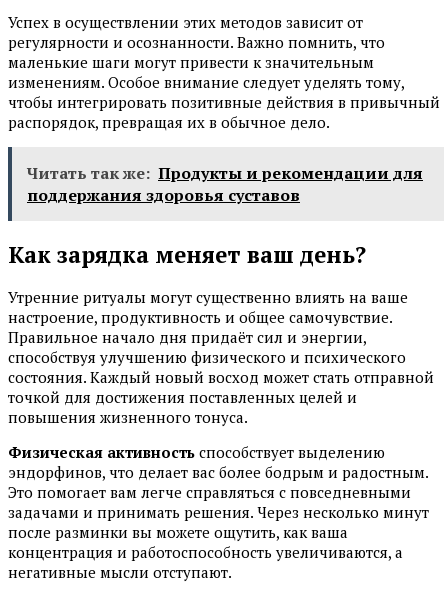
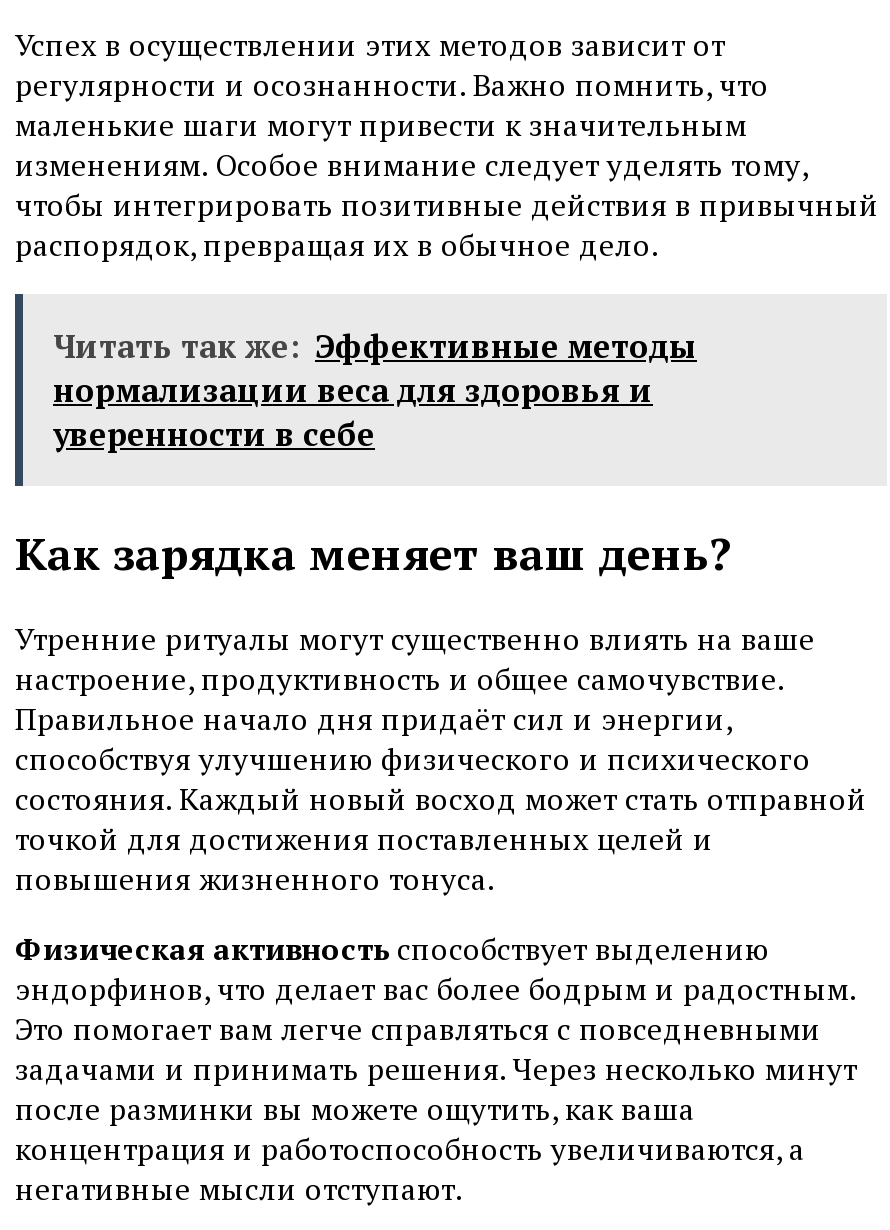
- Читать так же: Продукты и рекомендации для
- поддержания здоровья суставов
+ Читать так же: Эффективные методы
+ нормализации веса для здоровья и
+ уверенности в себе
